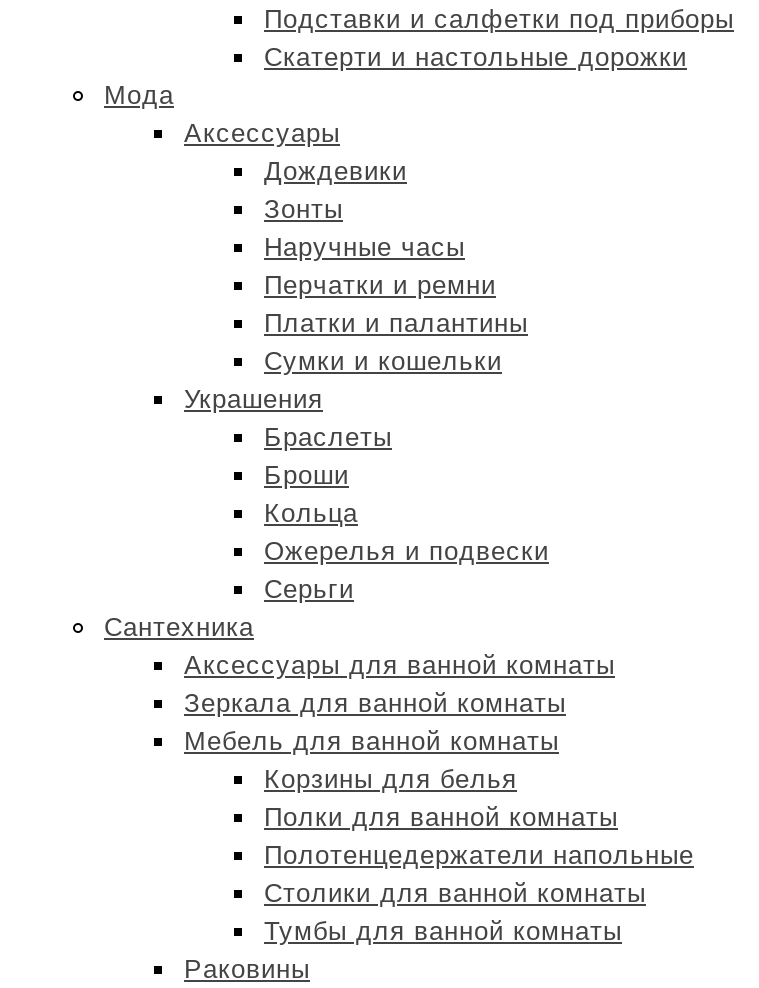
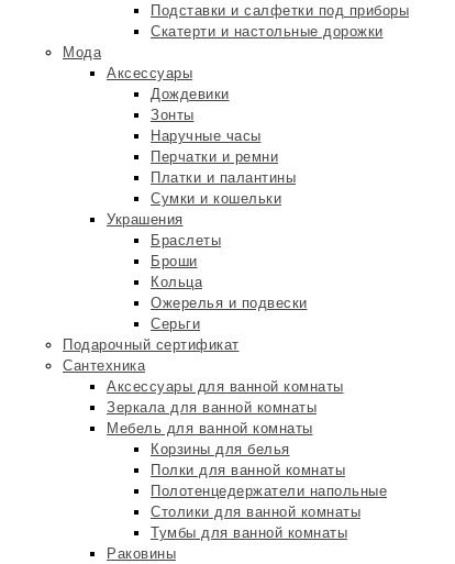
+ Подарочный сертификат
